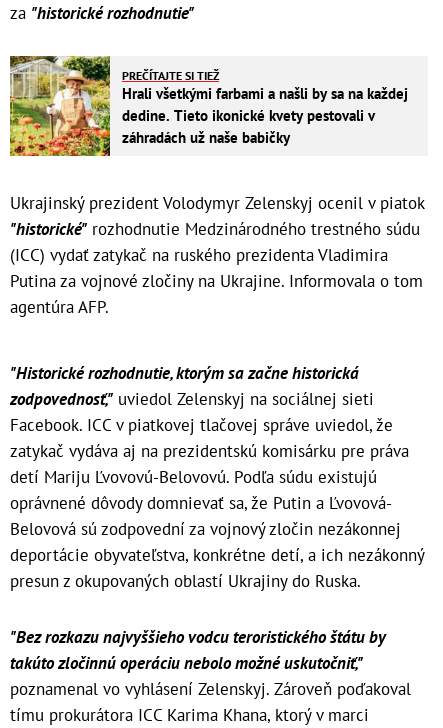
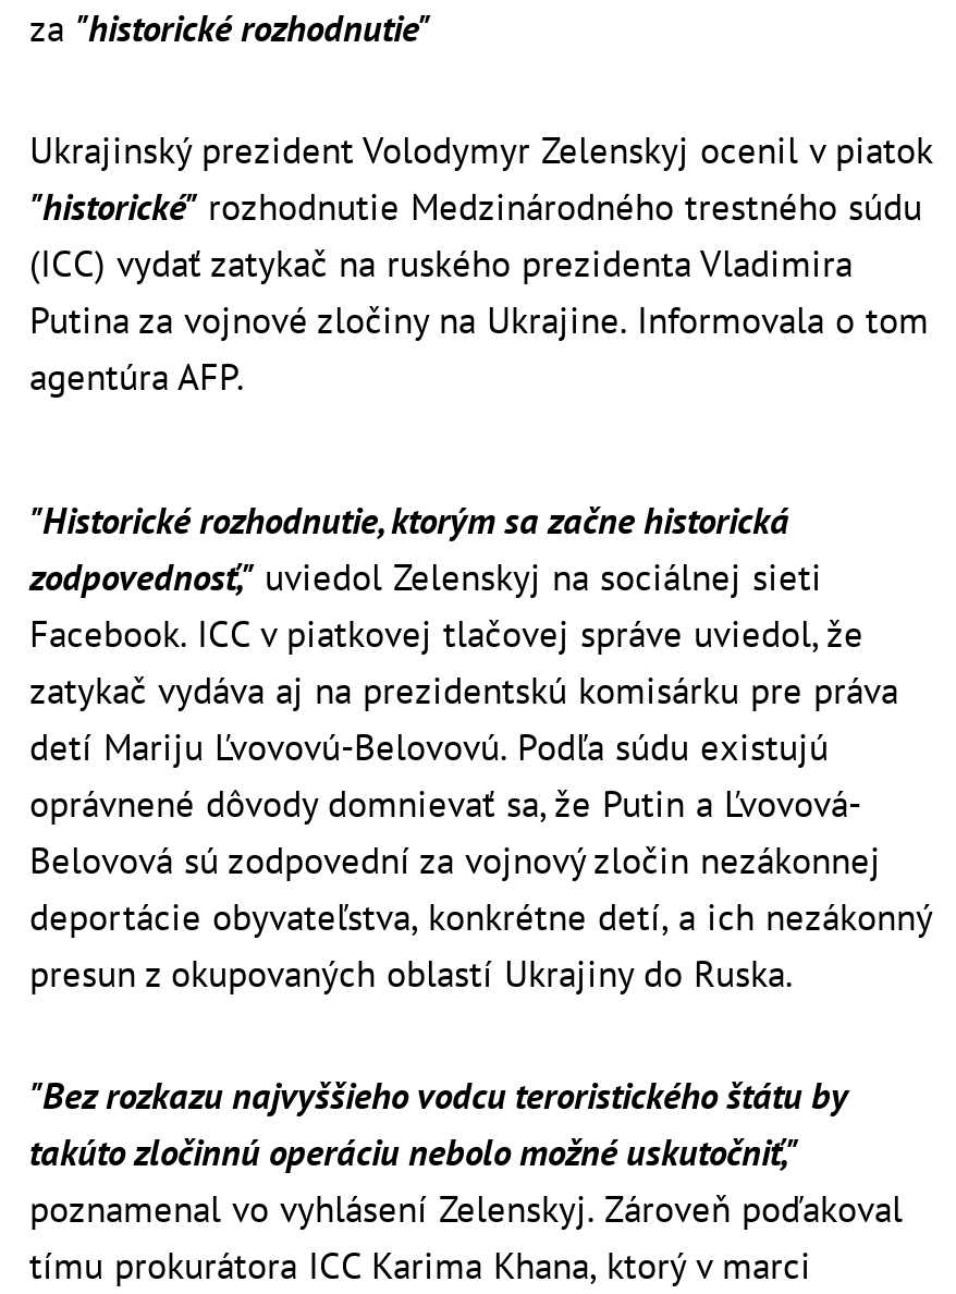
- [image]
- PREČÍTAJTE SI TIEŽ
- Hrali všetkými farbami a našli by sa na každej
- dedine. Tieto ikonické kvety pestovali v
- záhradách už naše babičky
